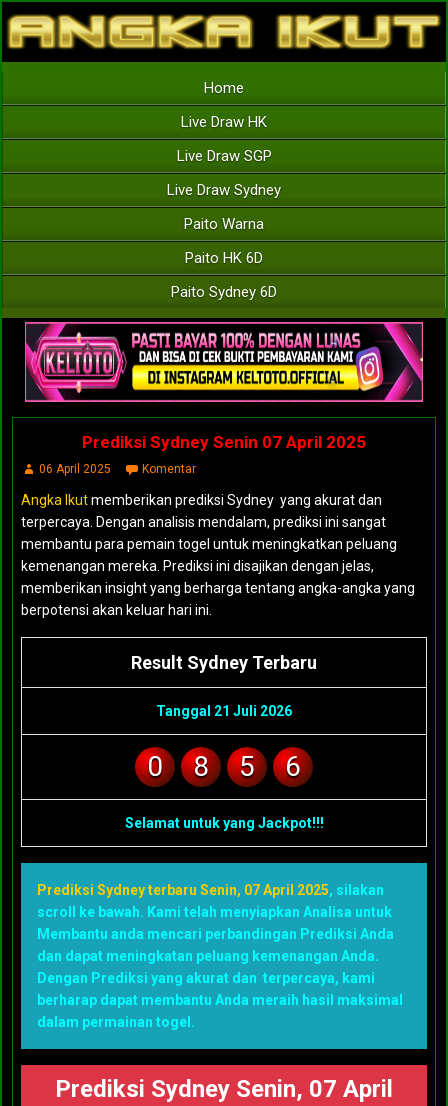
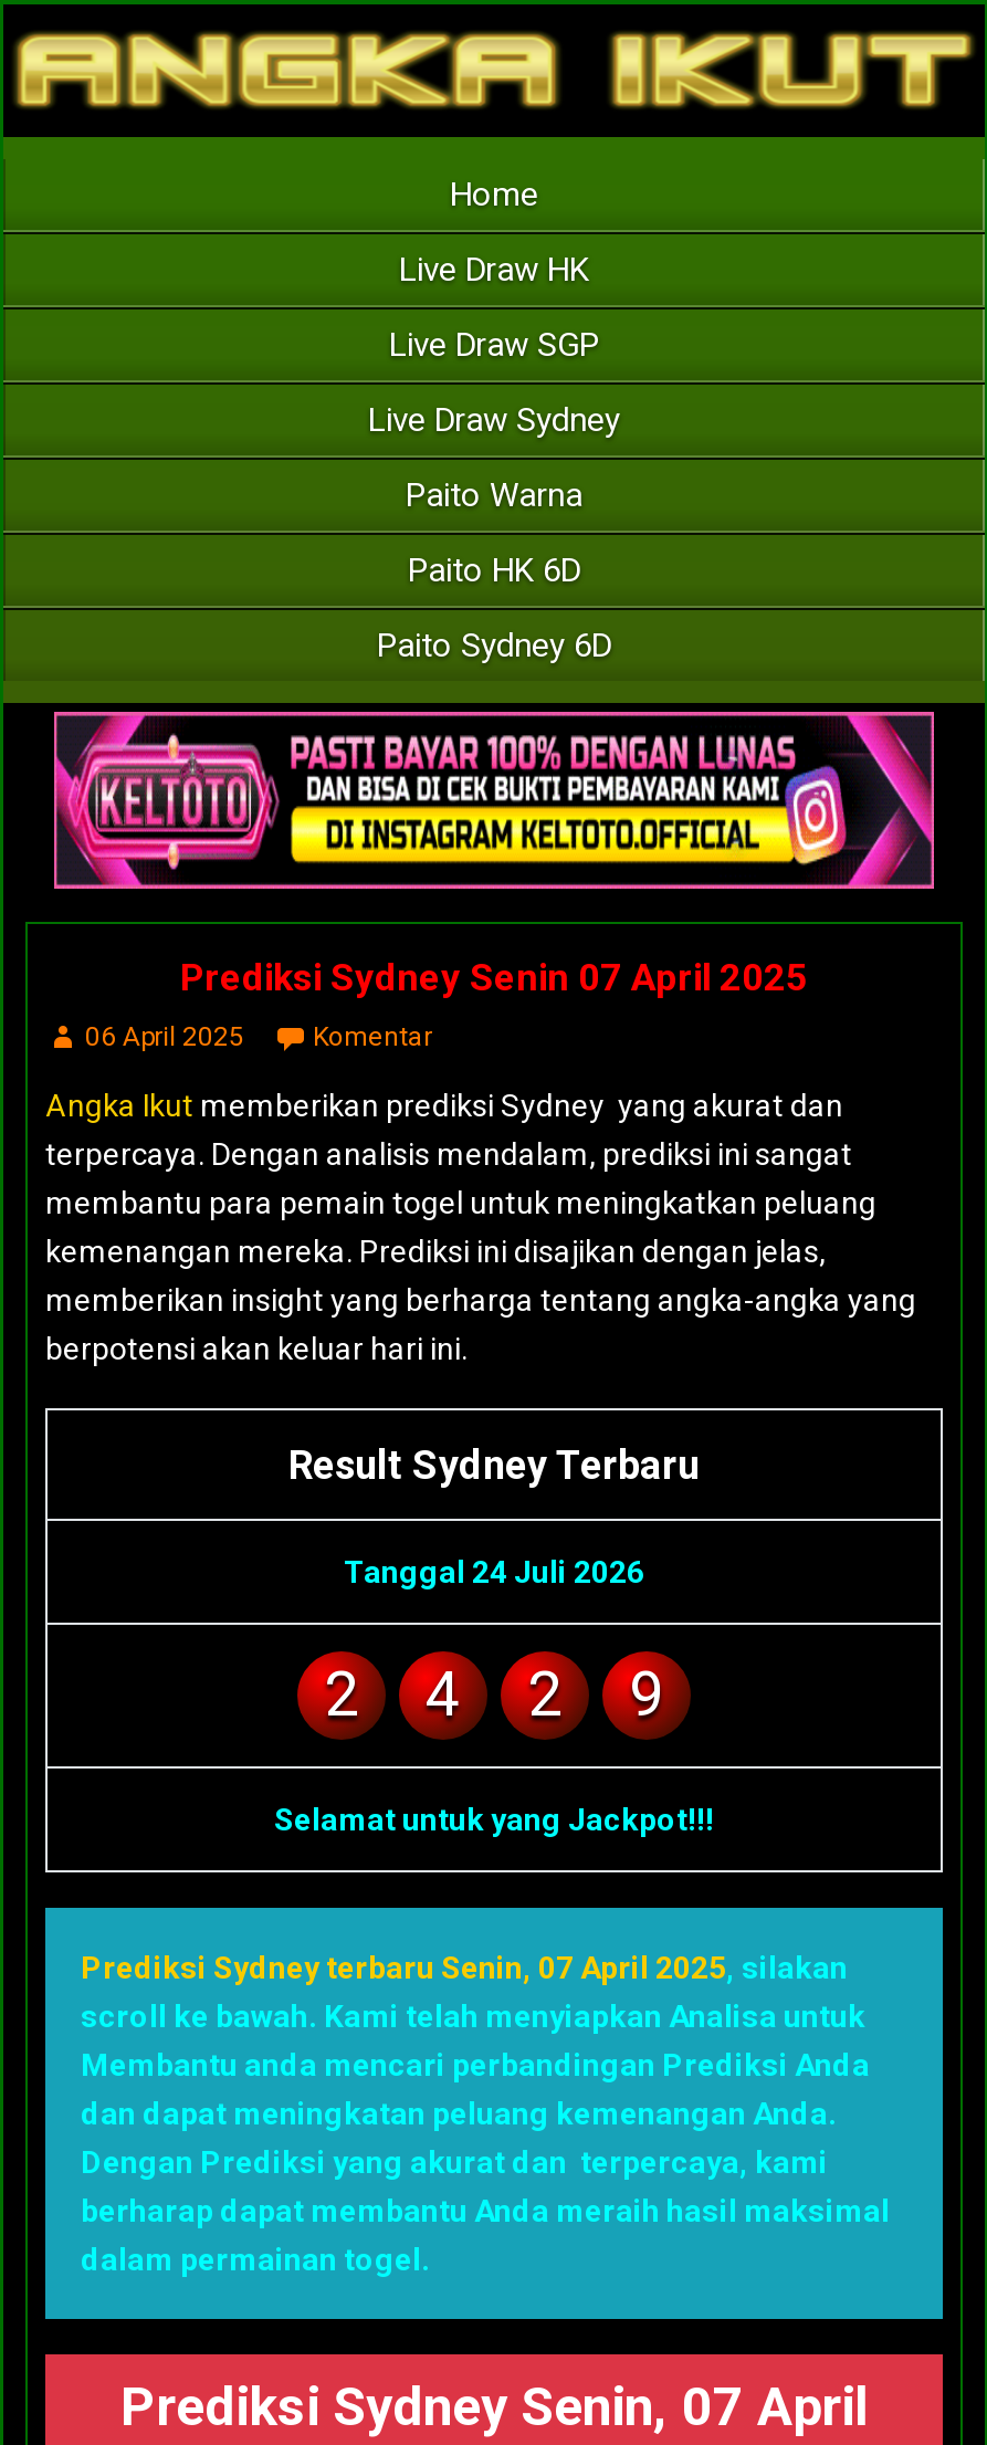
- Tanggal 21 Juli 2026
+ Tanggal 24 Juli 2026

- 0
+ 2

- 8
+ 4

- 5
+ 2

- 6
+ 9
